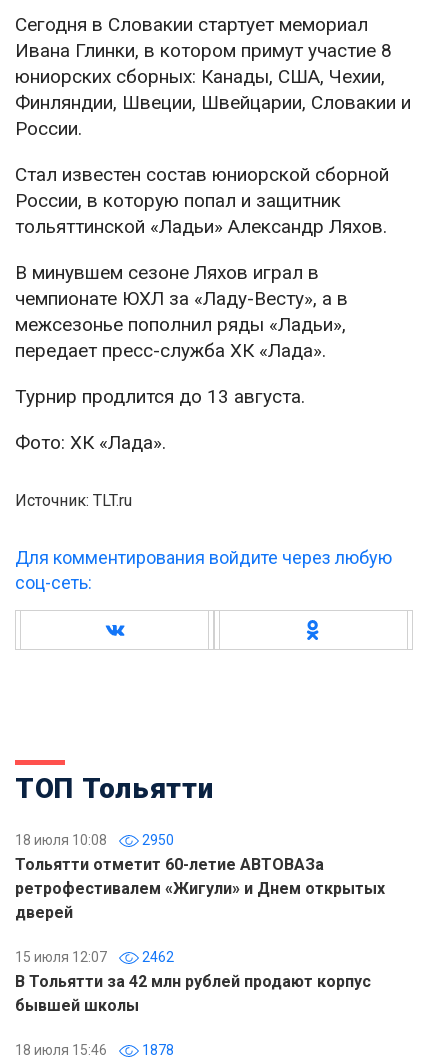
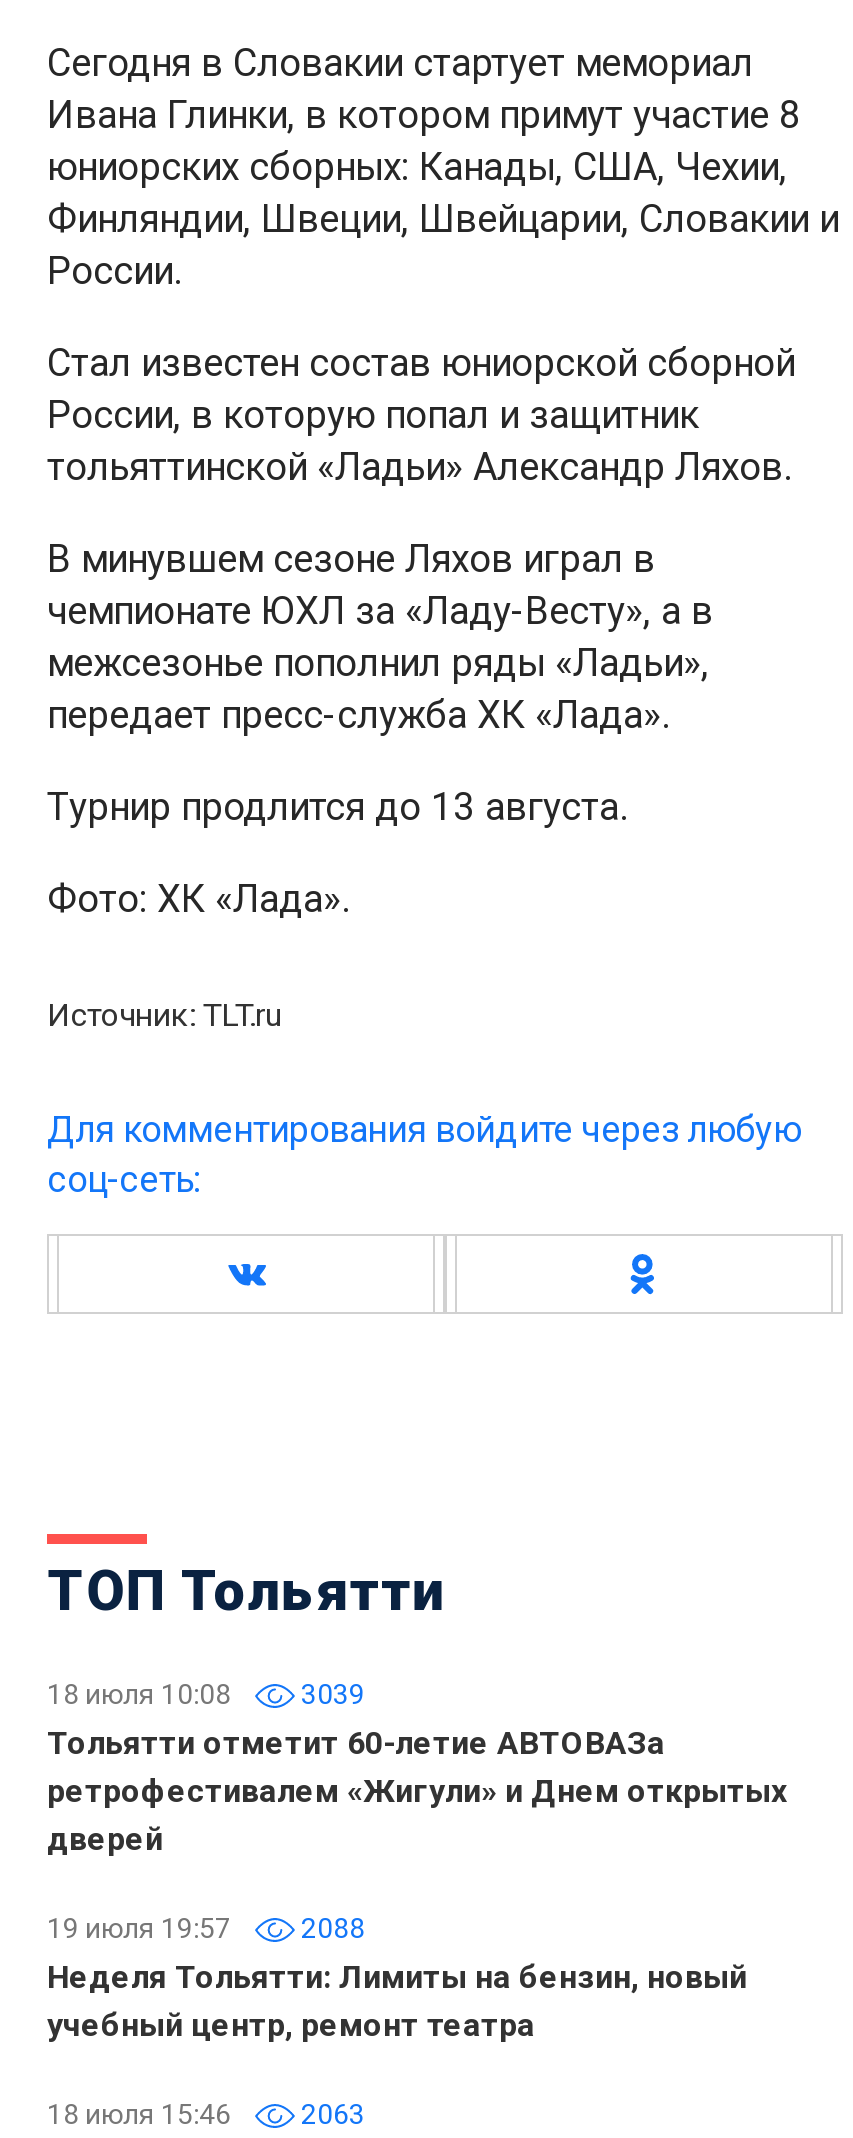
- 18 июля 10:08 2950
+ 18 июля 10:08 3039

- 15 июля 12:07
- 2462
- В Тольятти за 42 млн рублей продают корпус
- бывшей школы
+ 19 июля 19:57
+ 2088
+ Неделя Тольятти: Лимиты на бензин, новый
+ учебный центр, ремонт театра

- 18 июля 15:46 1878
+ 18 июля 15:46 2063
